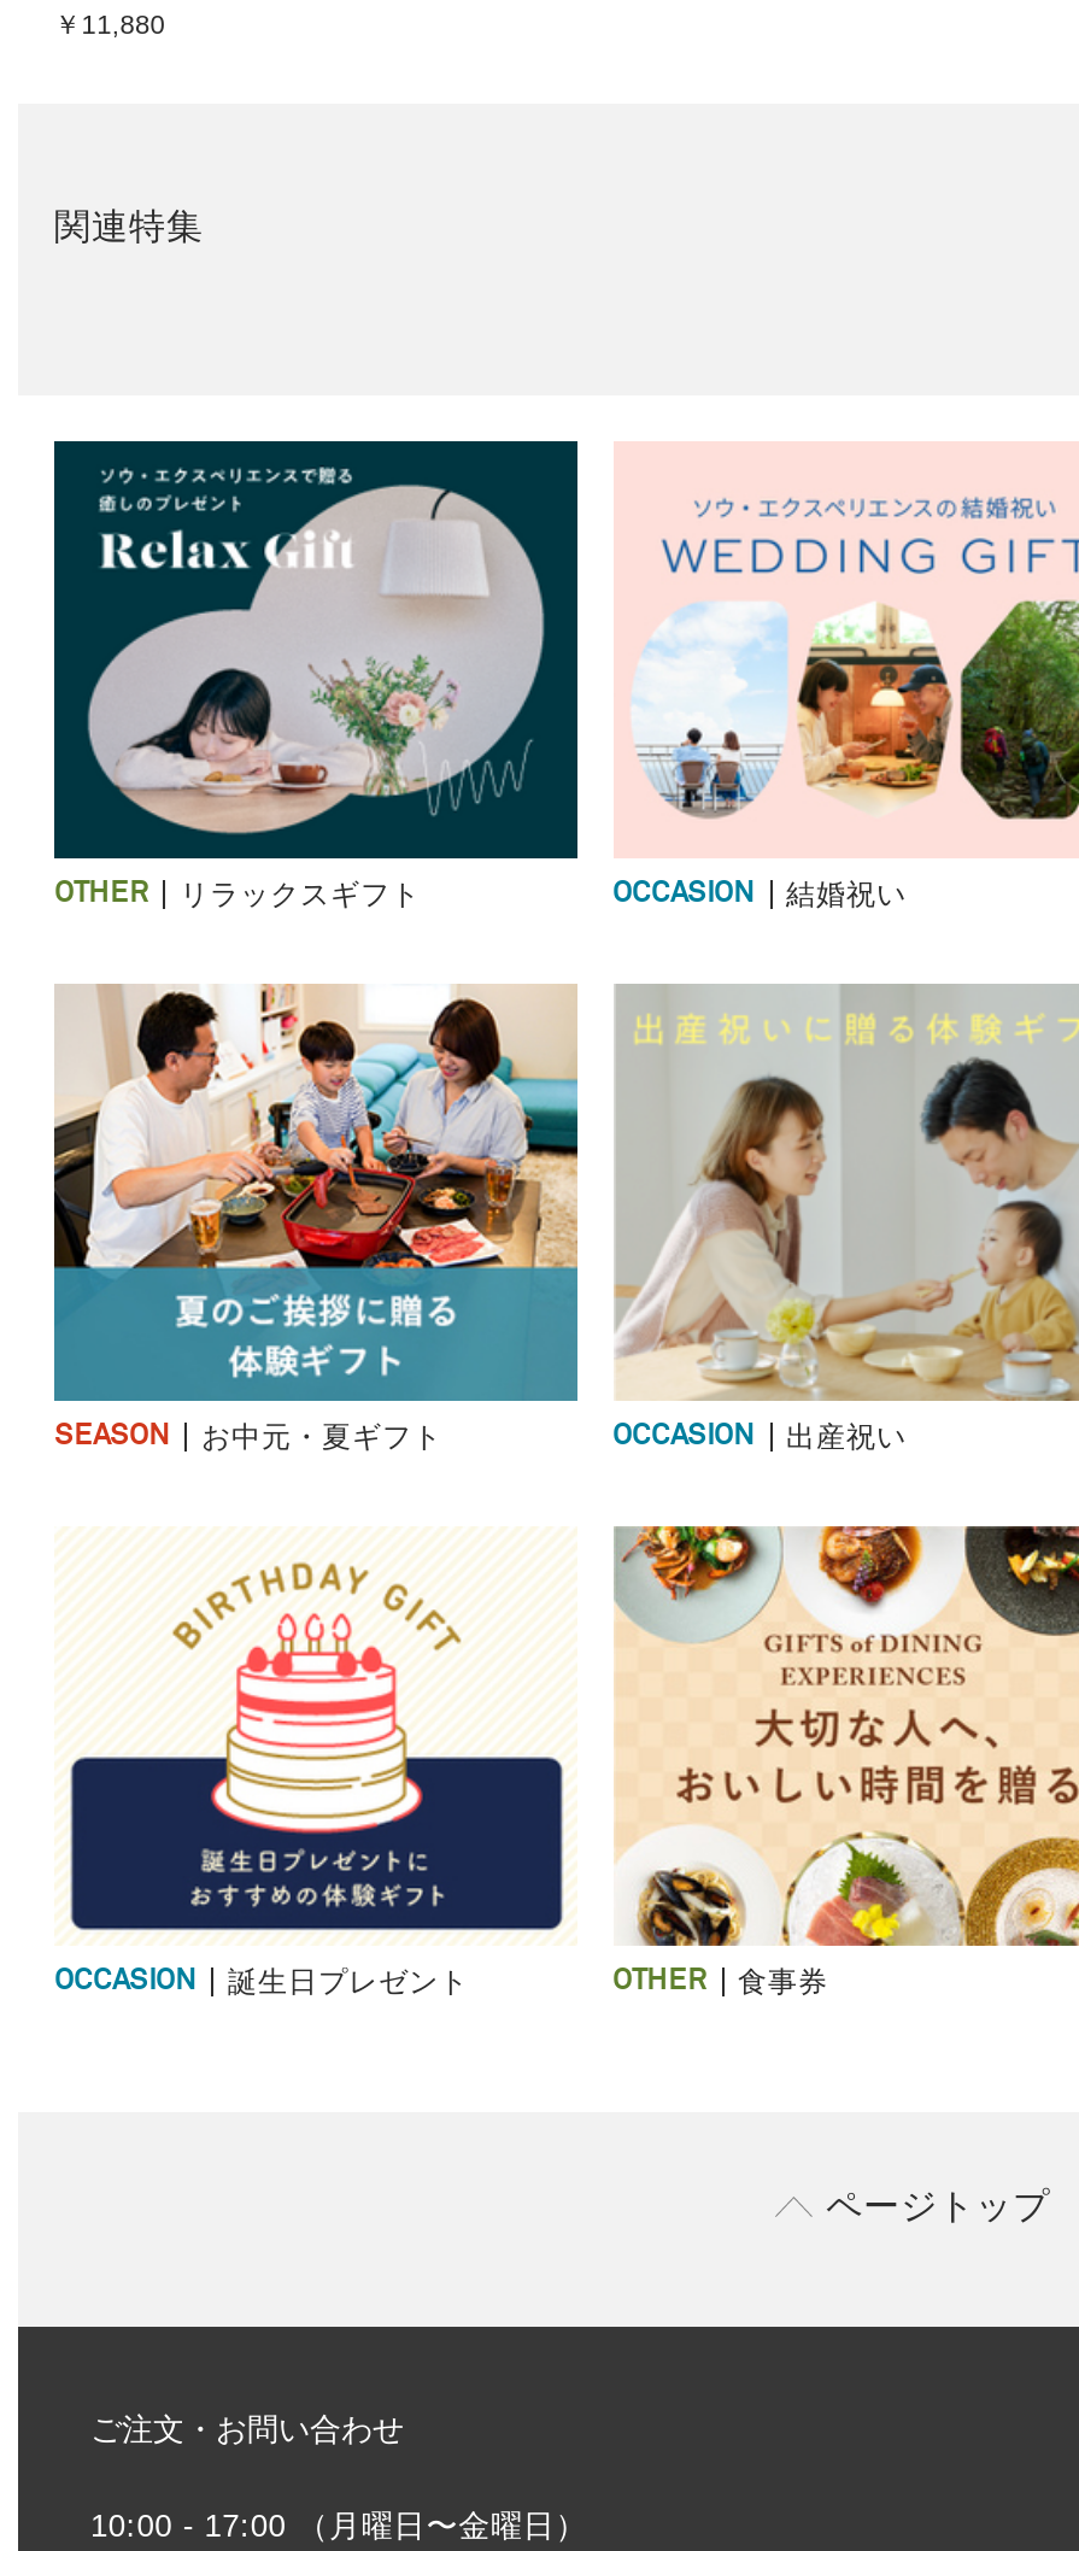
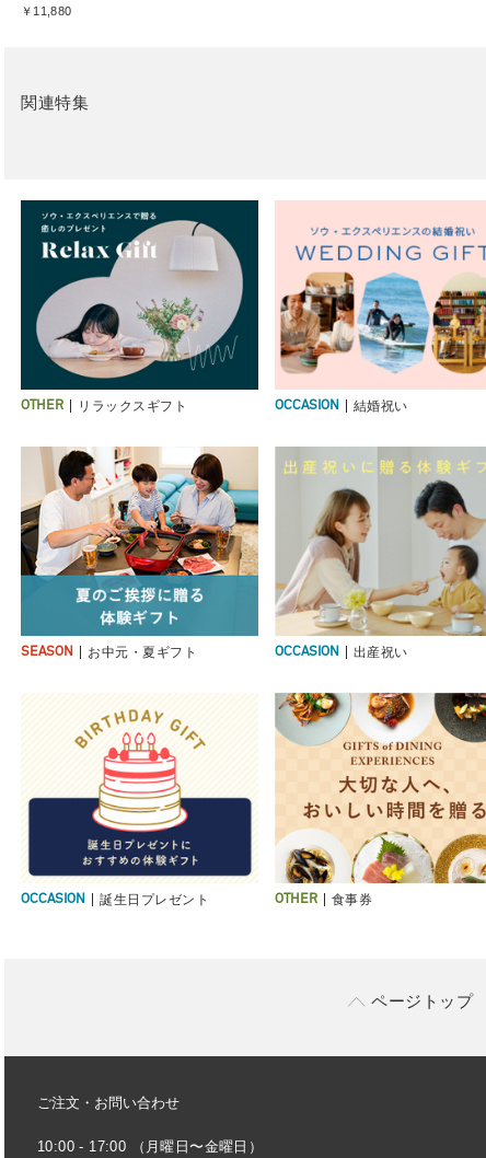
- [image]
+ [image]
